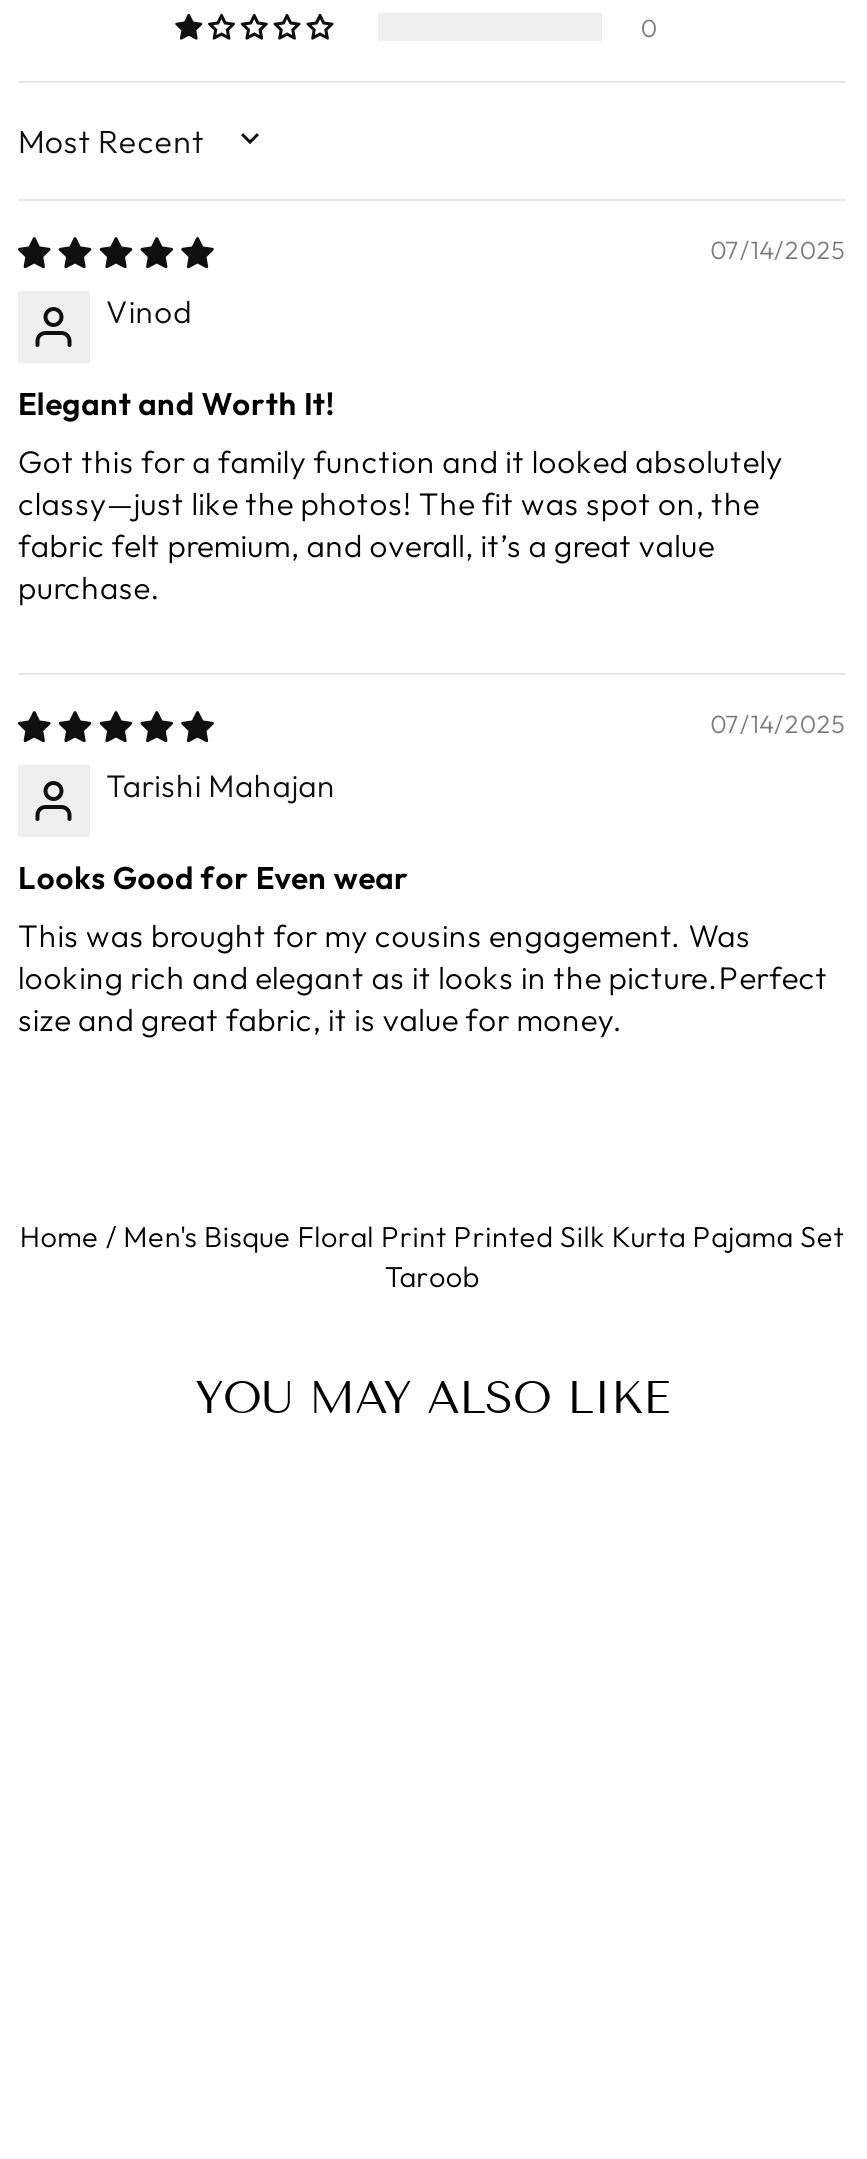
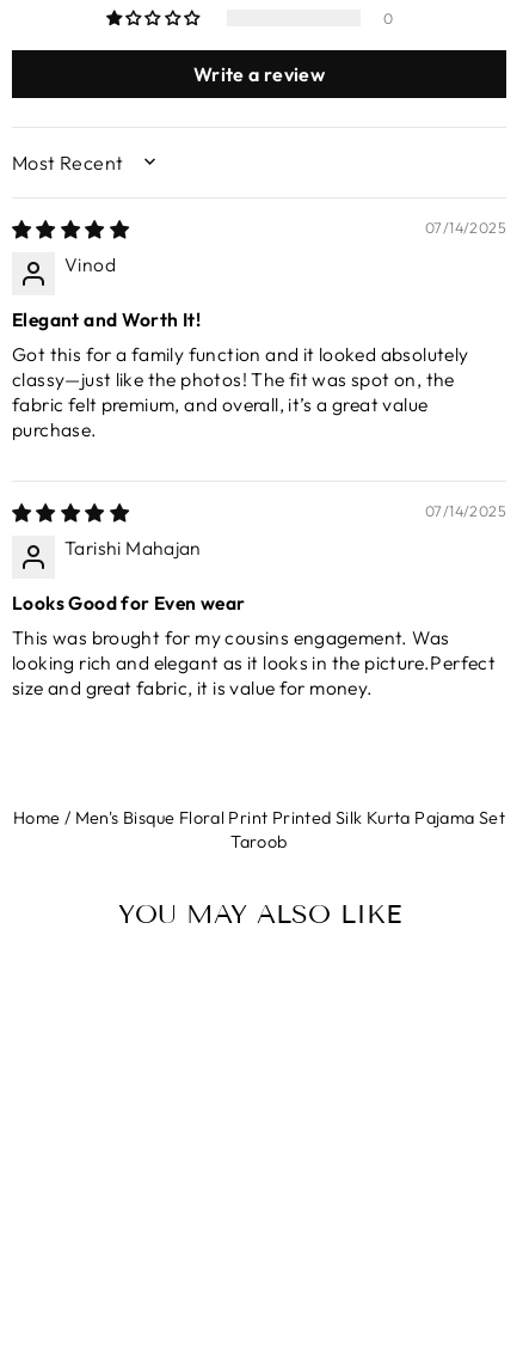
+ Write a review
